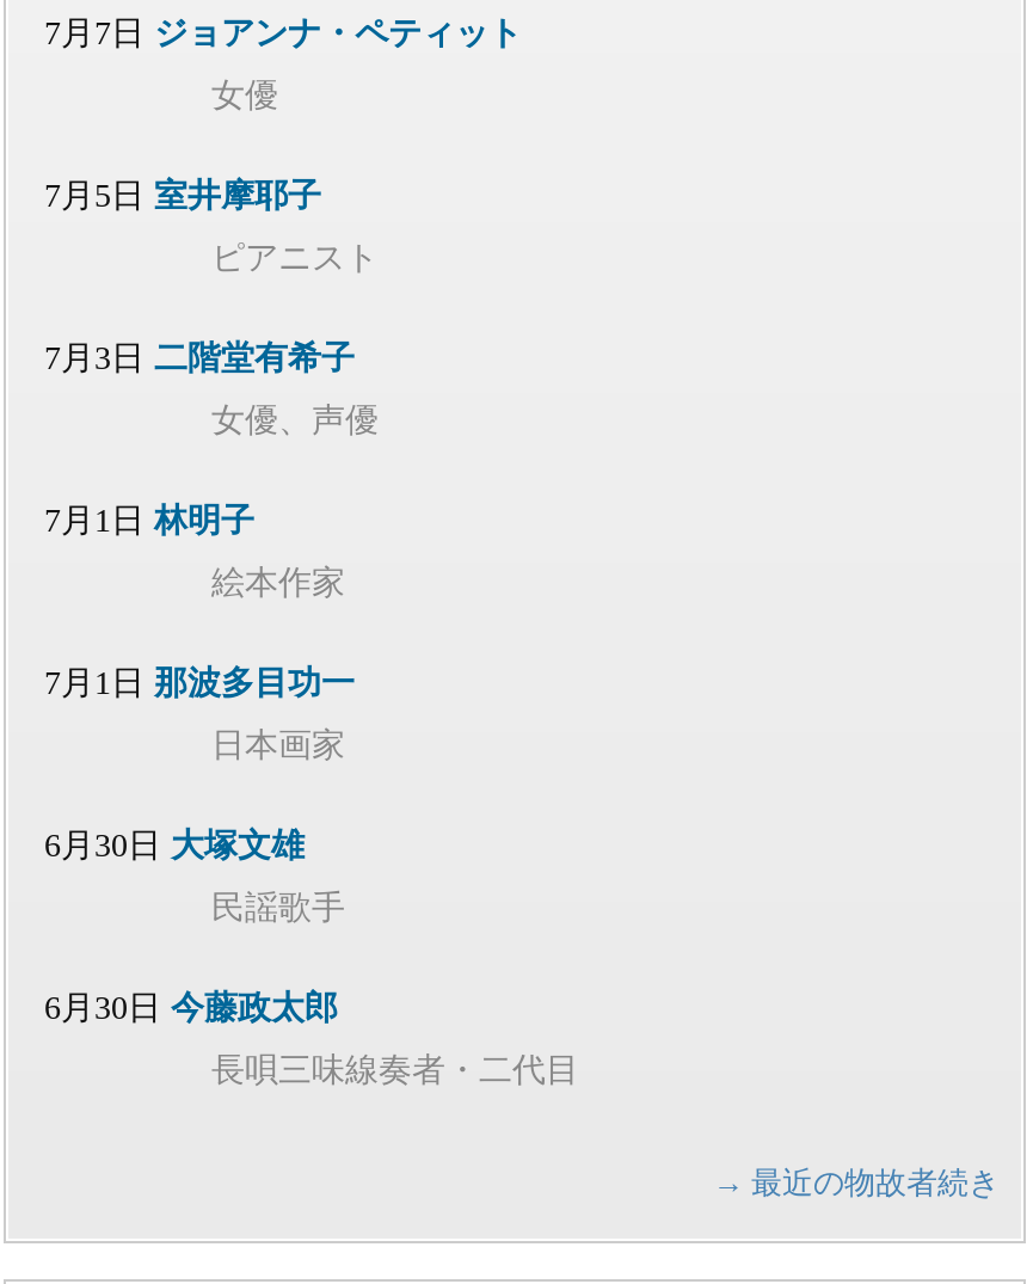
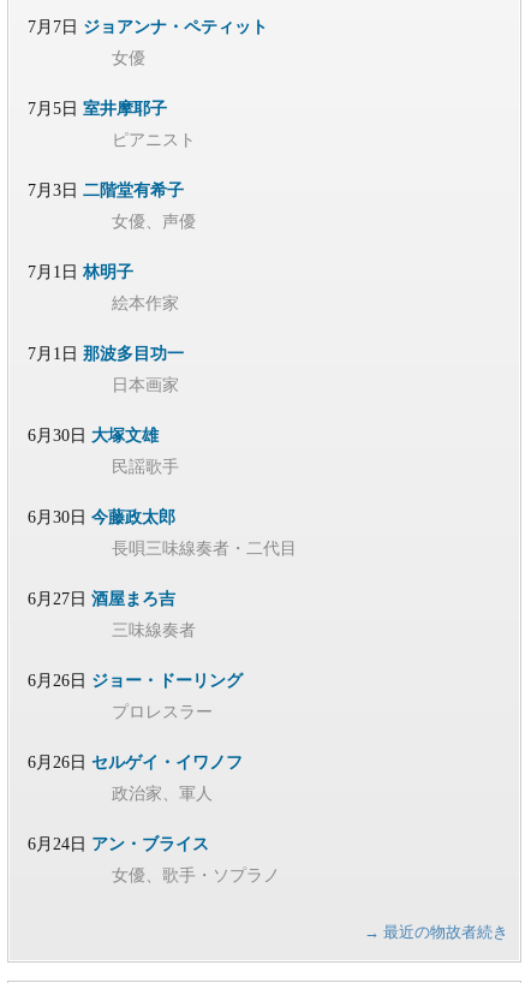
+ 6月27日酒屋まろ吉
+ 三味線奏者
+ 6月26日ジョー・ドーリング
+ プロレスラー
+ 6月26日セルゲイ・イワノフ
+ 政治家、軍人
+ 6月24日アン・ブライス
+ 女優、歌手・ソプラノ
